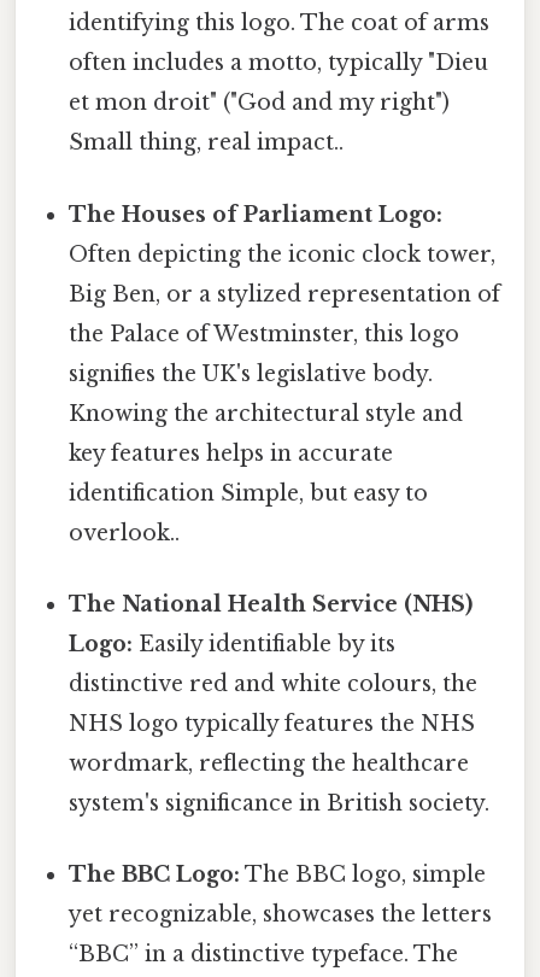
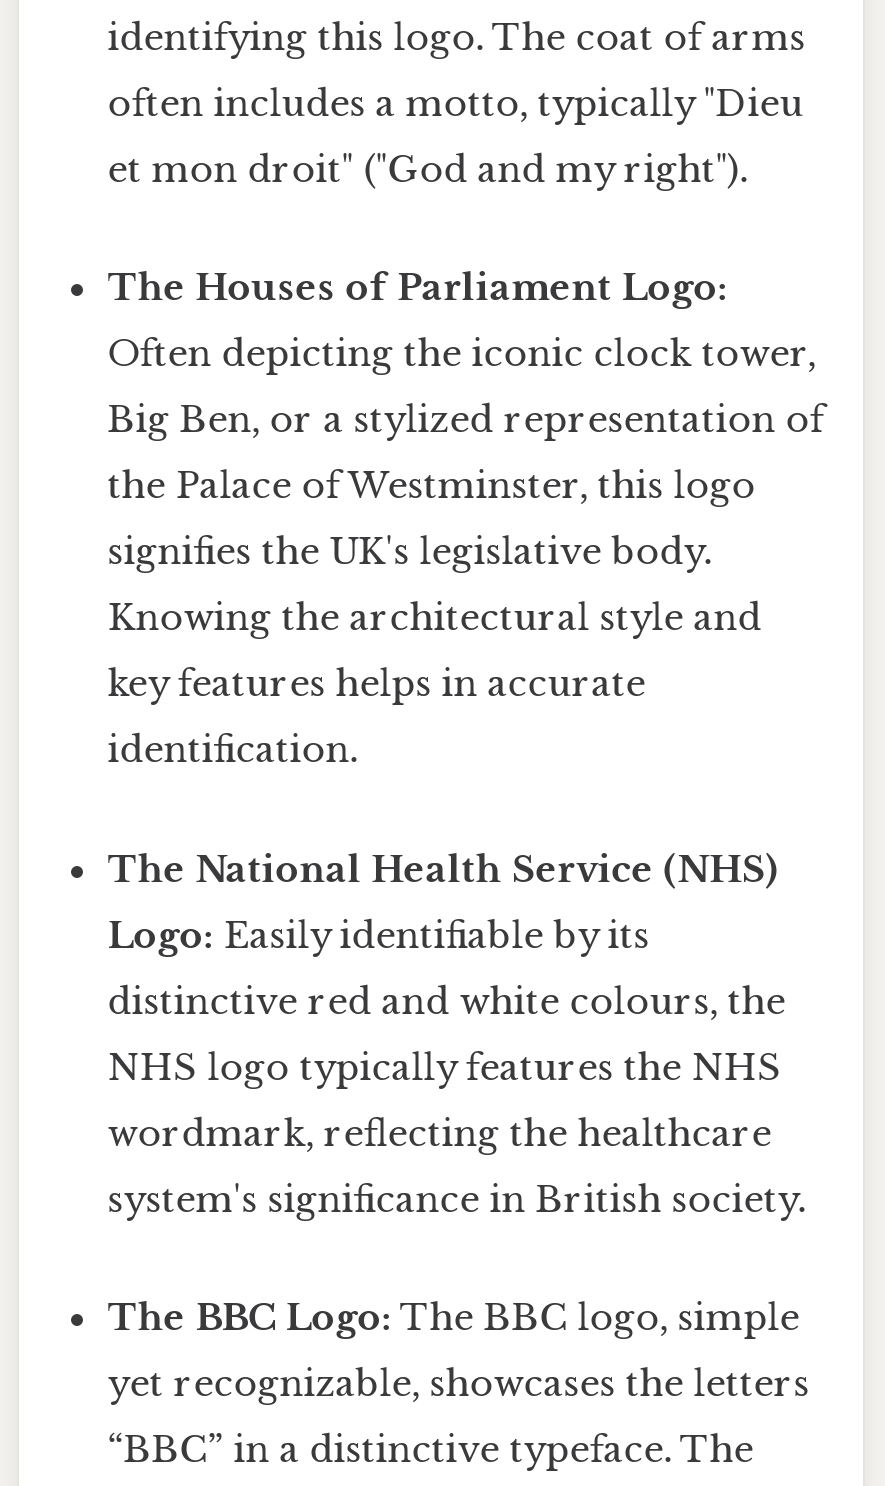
- et mon droit" ("God and my right")
- Small thing, real impact..
+ et mon droit" ("God and my right").

- identification Simple, but easy to
- overlook..
+ identification.
